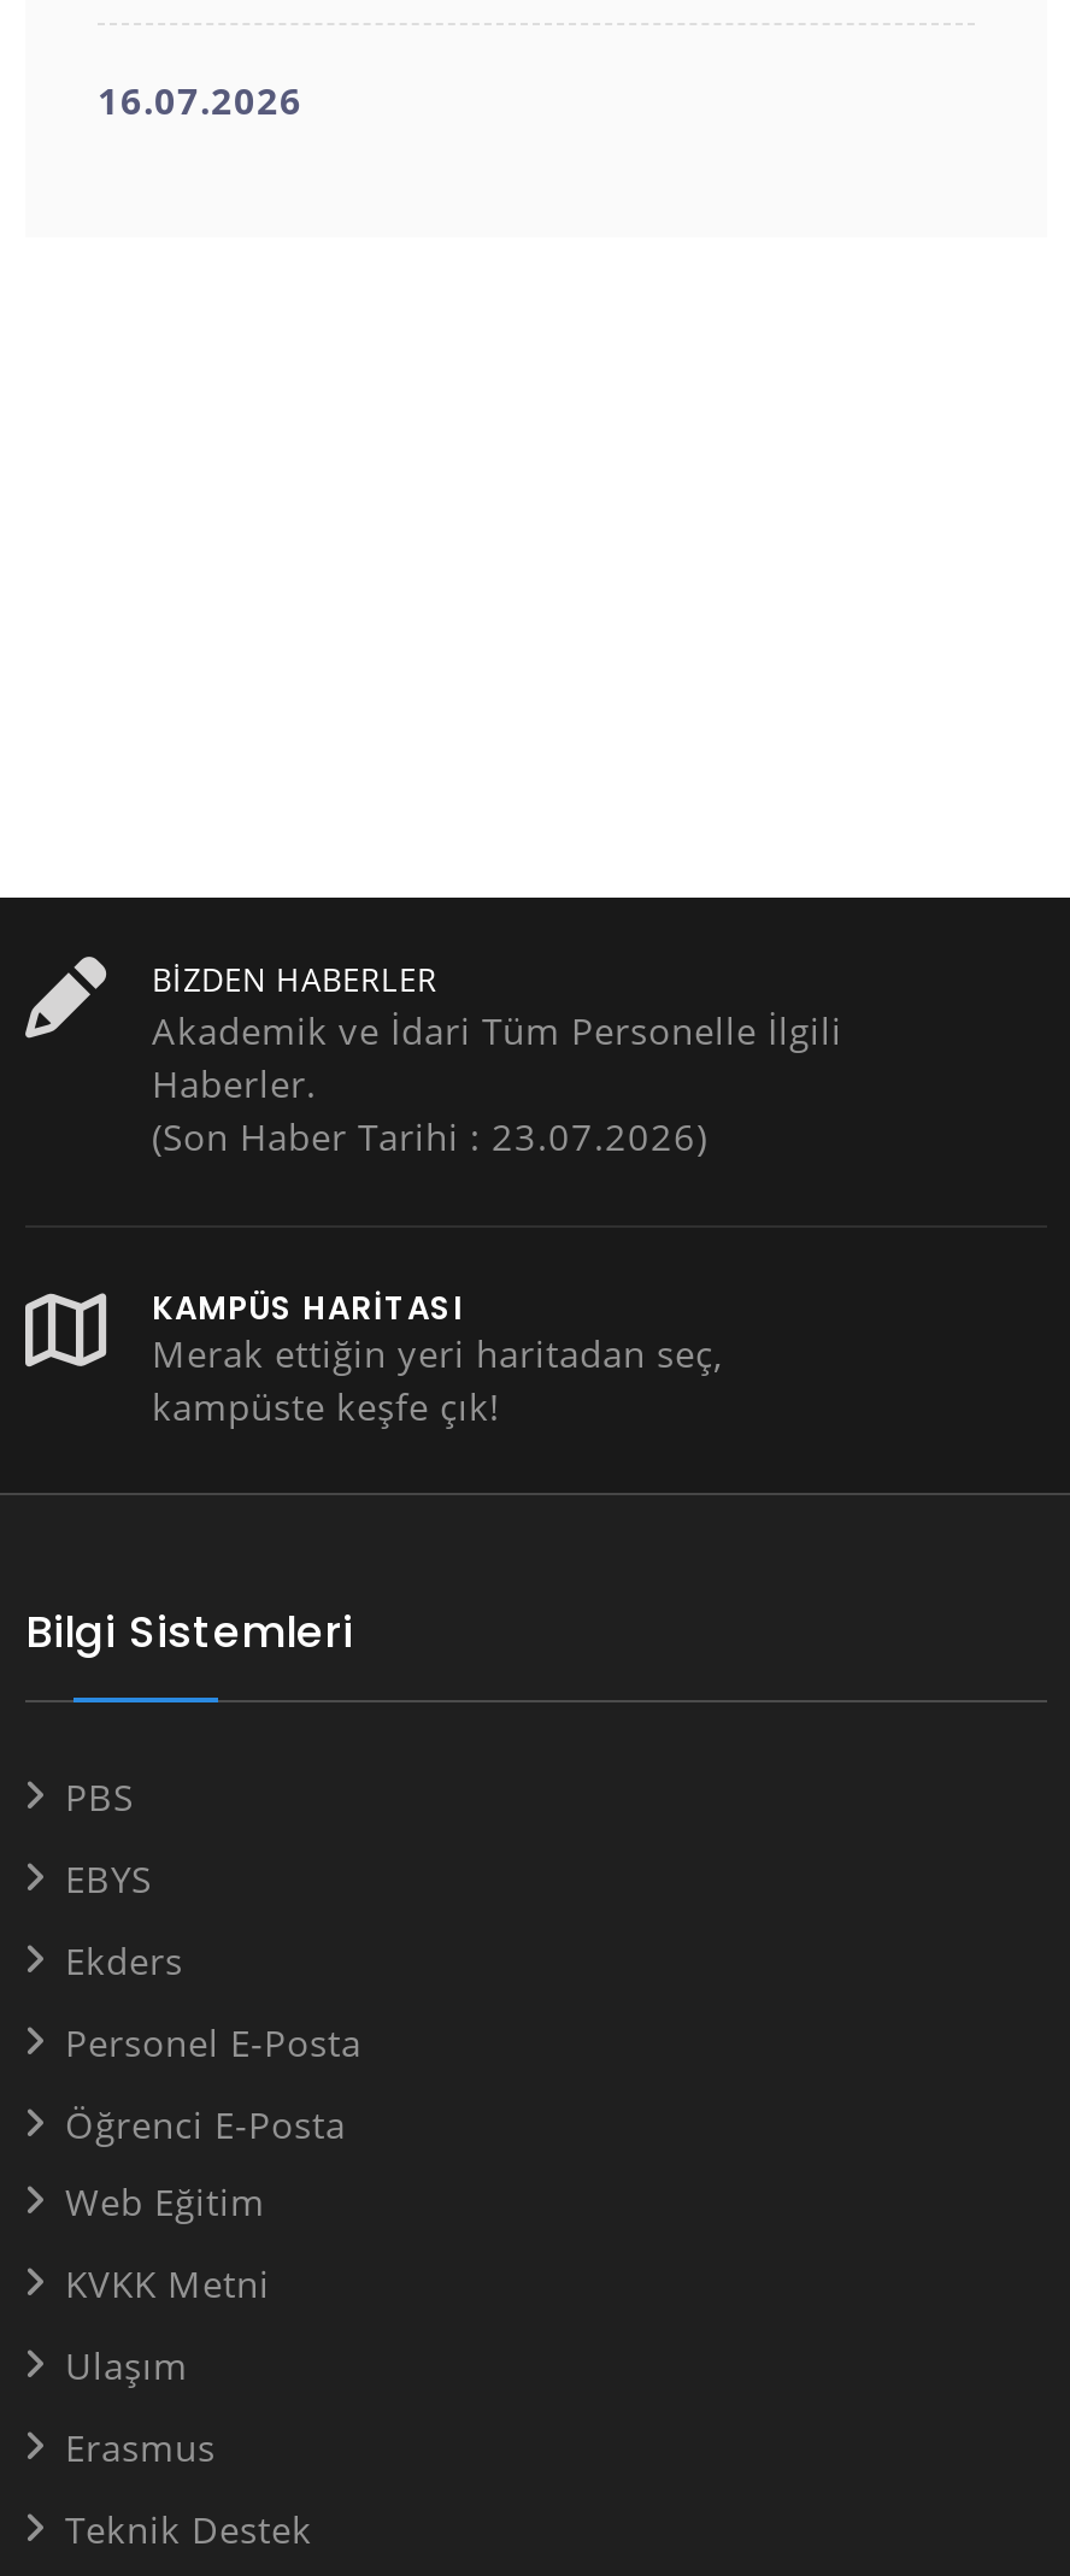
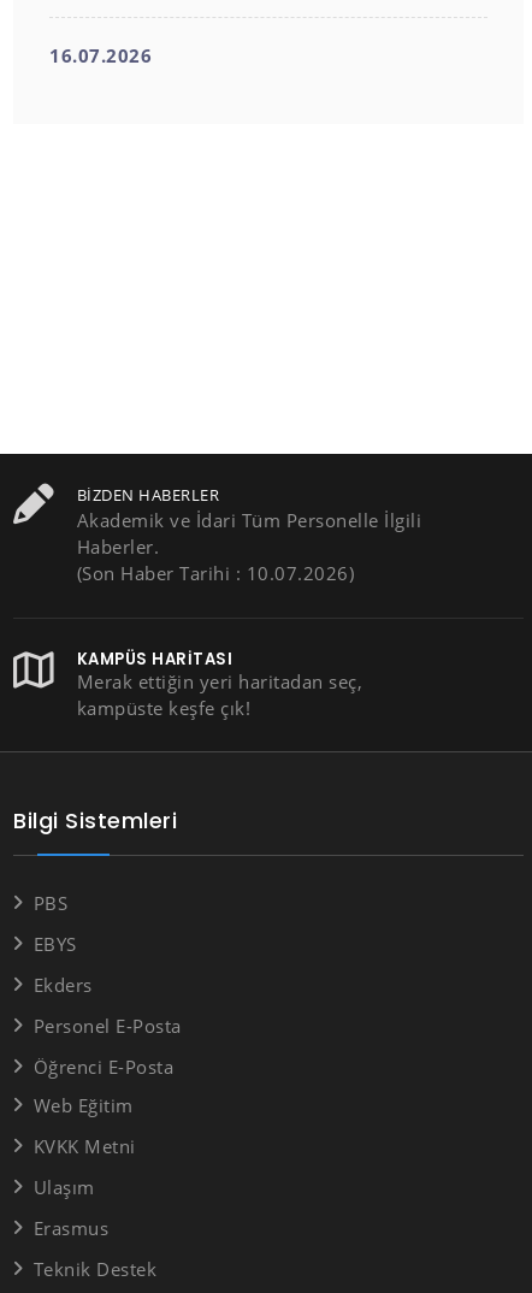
- (Son Haber Tarihi : 23.07.2026)
+ (Son Haber Tarihi : 10.07.2026)
